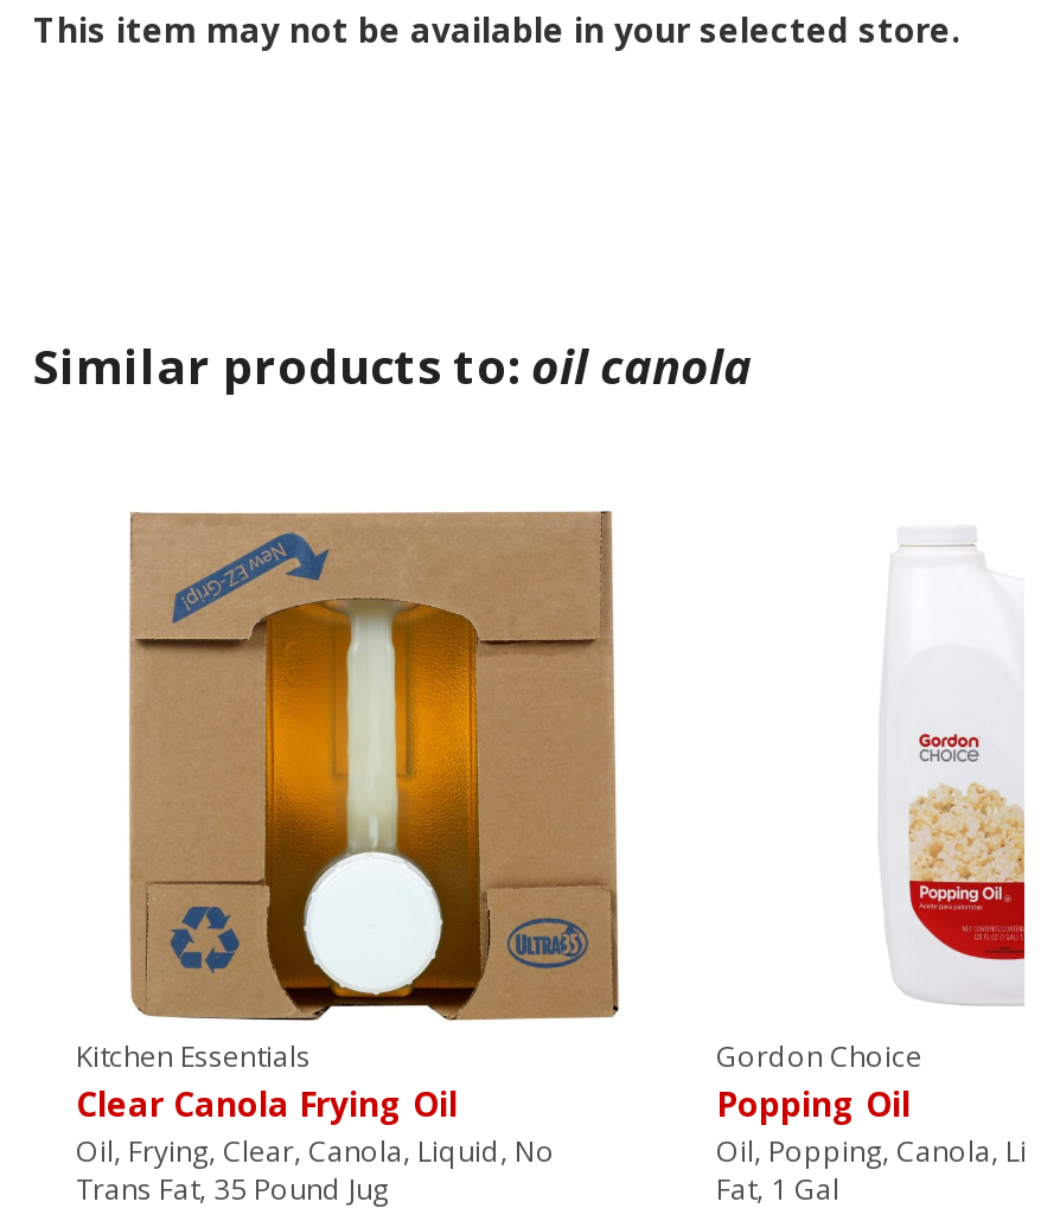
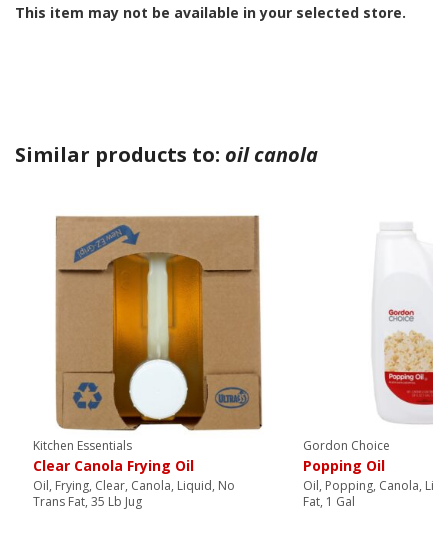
- Trans Fat, 35 Pound Jug
+ Trans Fat, 35 Lb Jug
